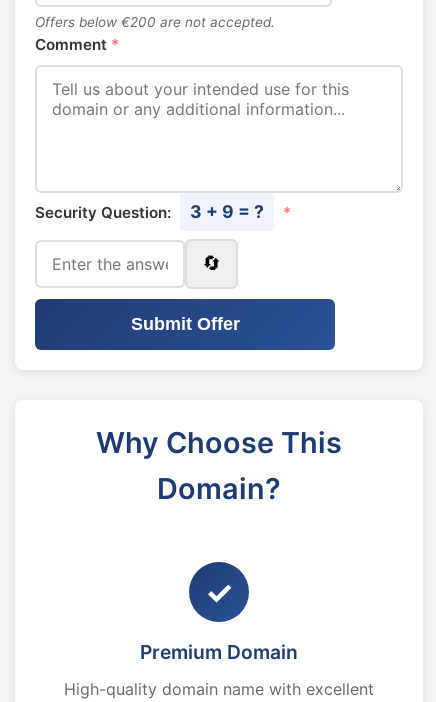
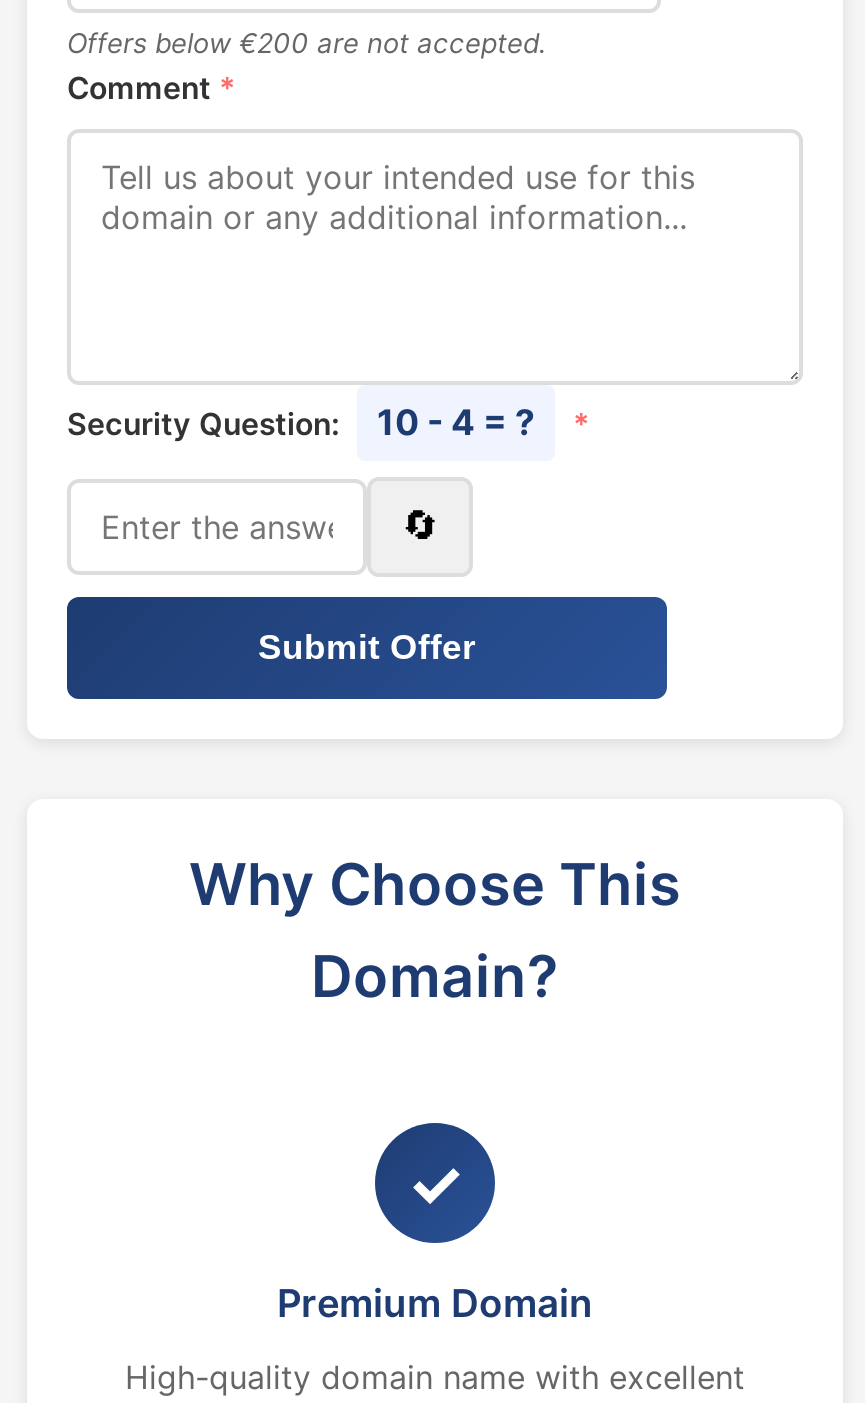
- 3 + 9 = ?
+ 10 - 4 = ?
